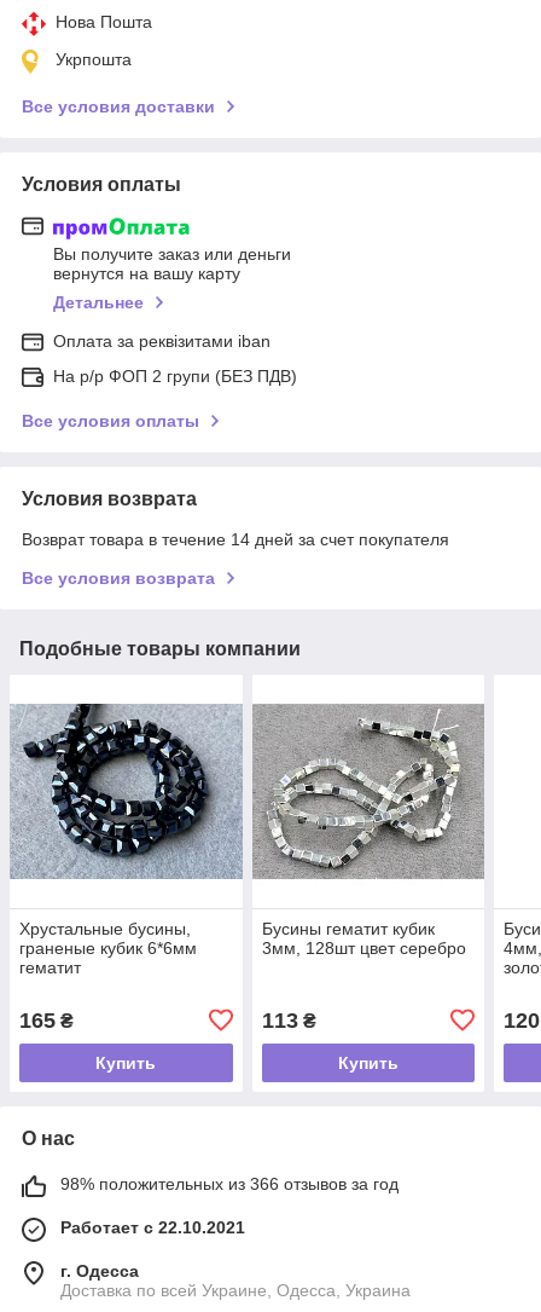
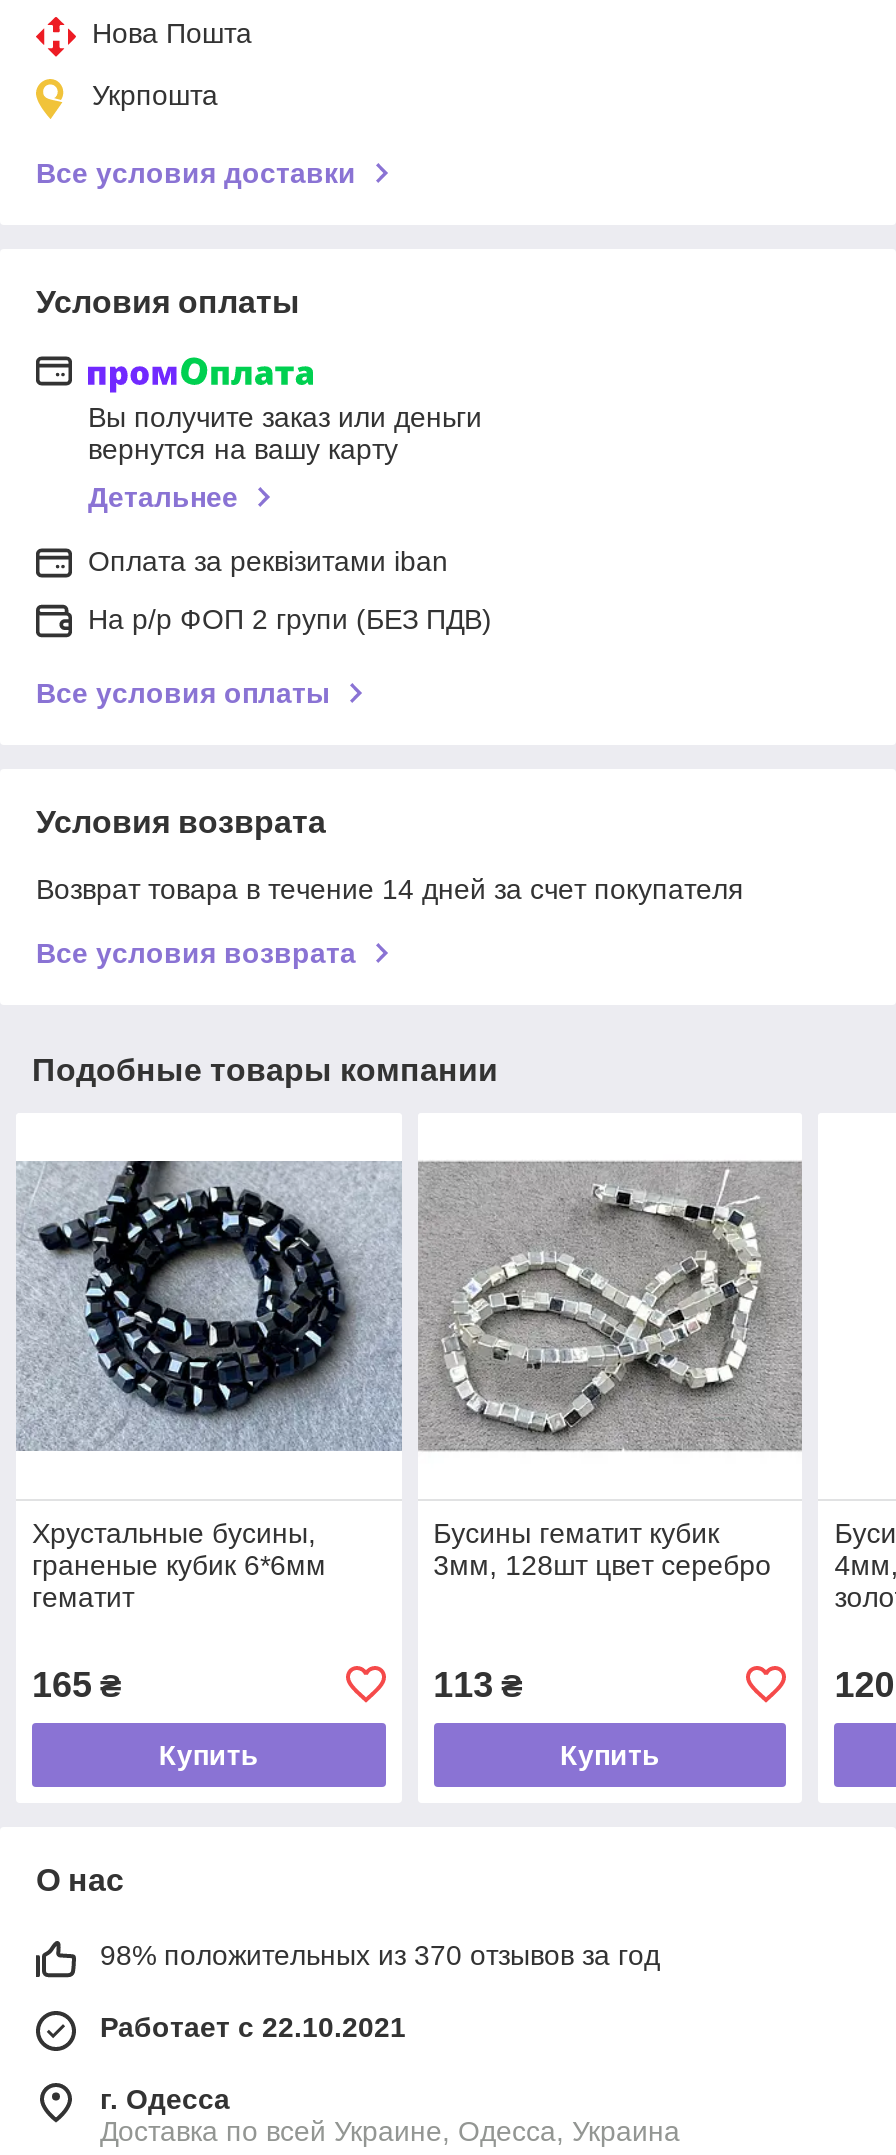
- 98% положительных из 366 отзывов за год
+ 98% положительных из 370 отзывов за год
